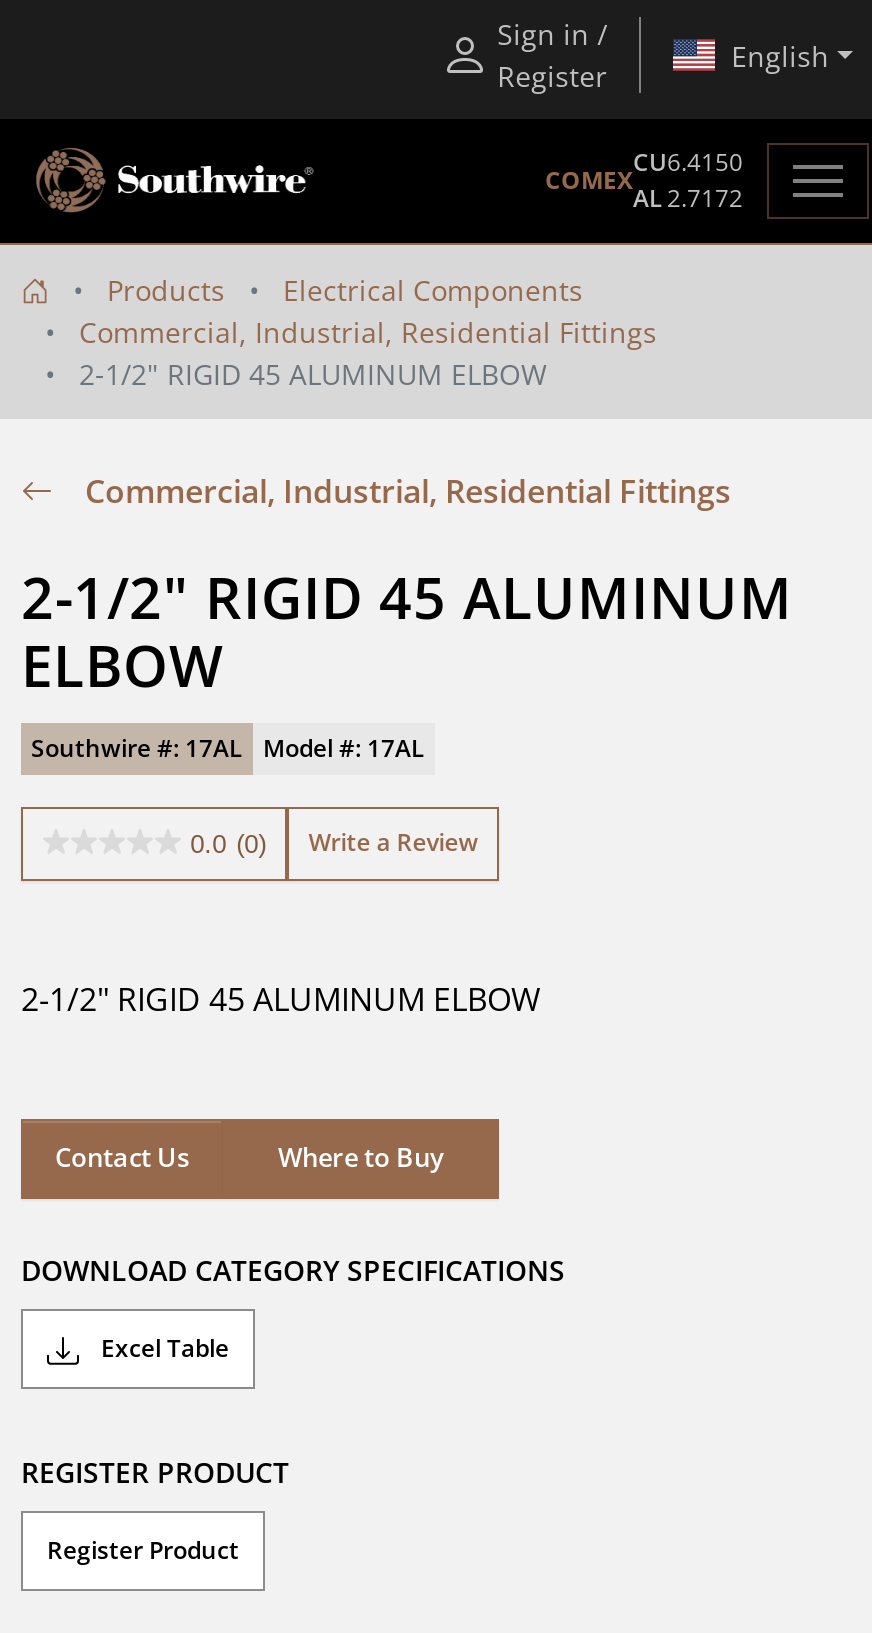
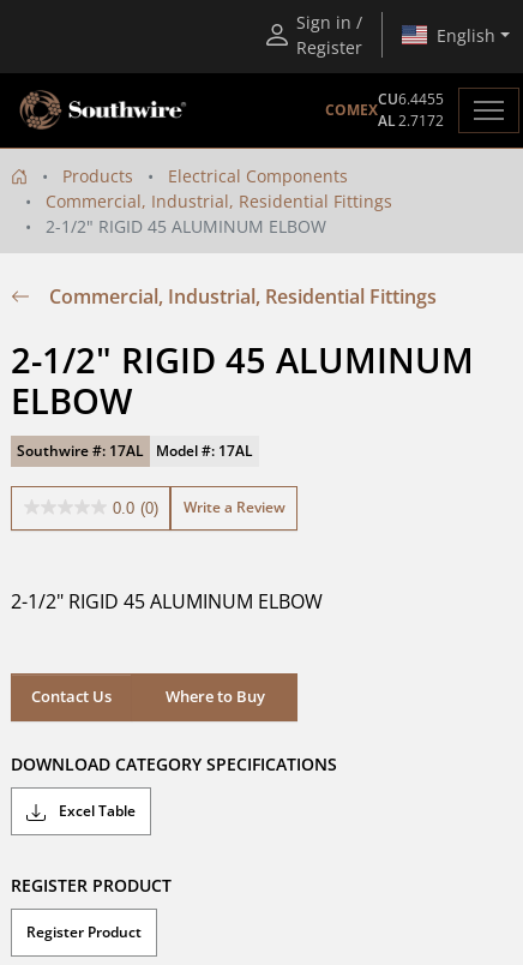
- CU6.4150
+ CU6.4455
